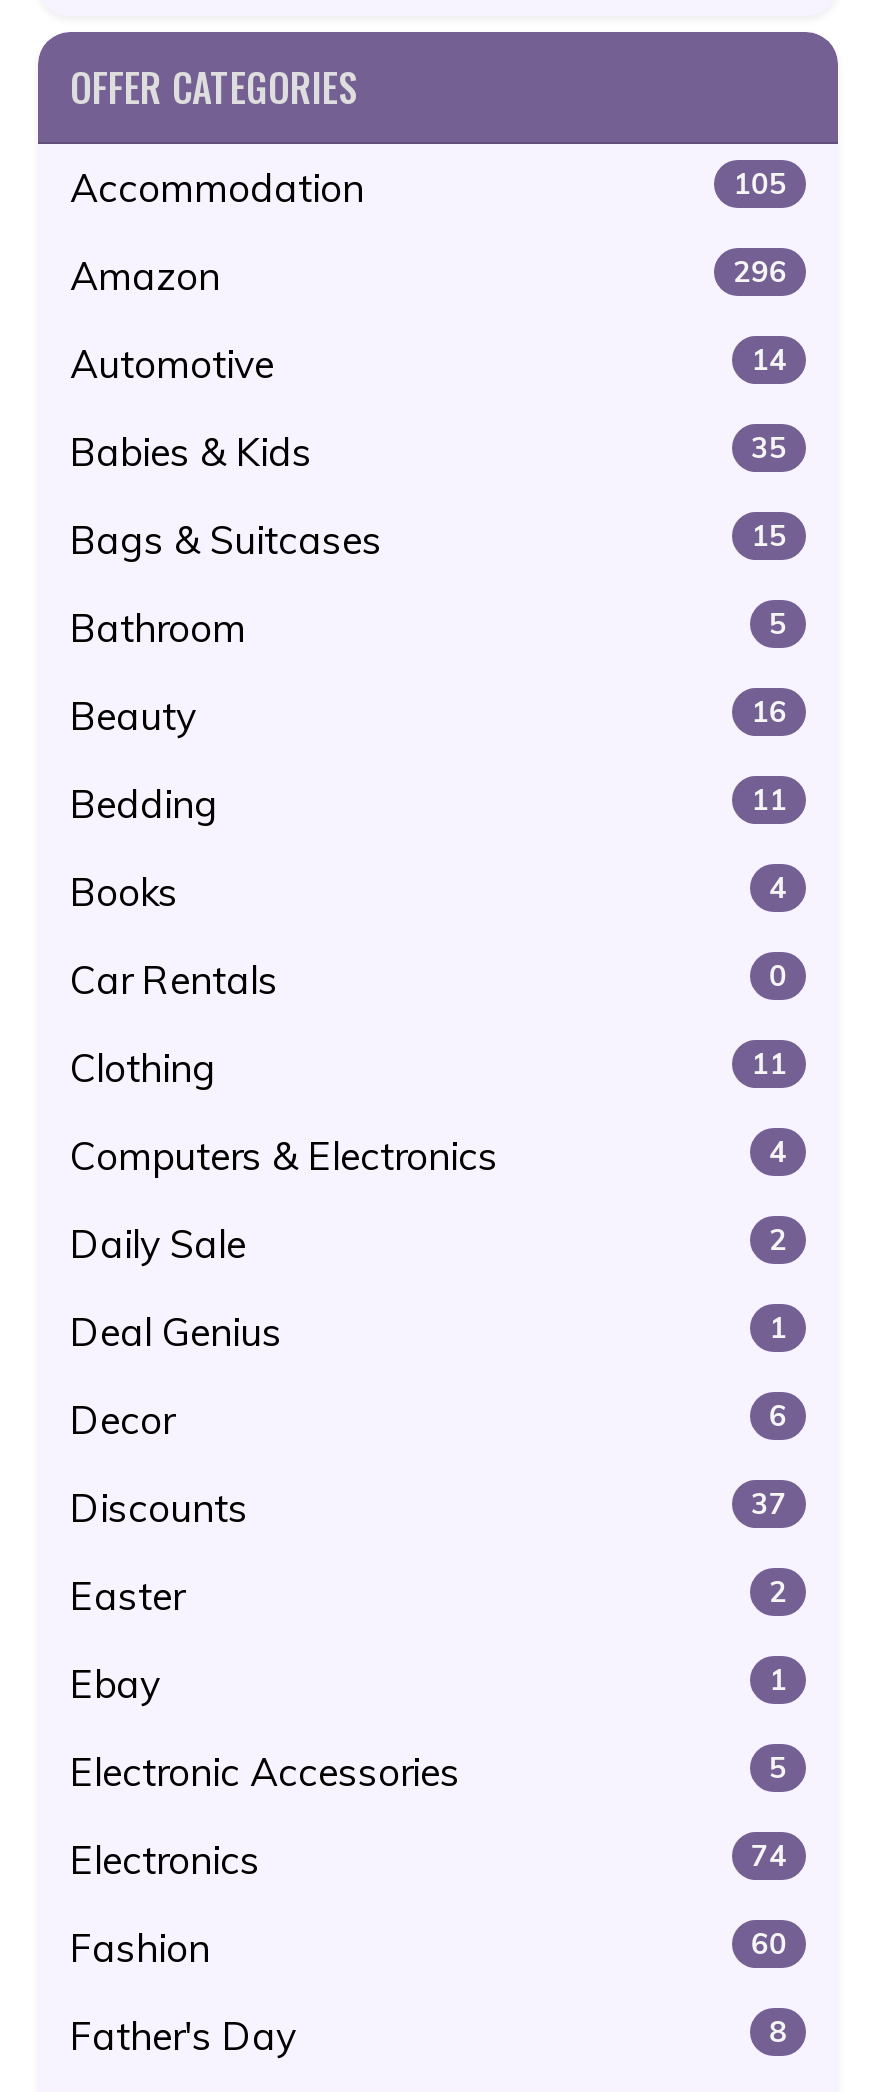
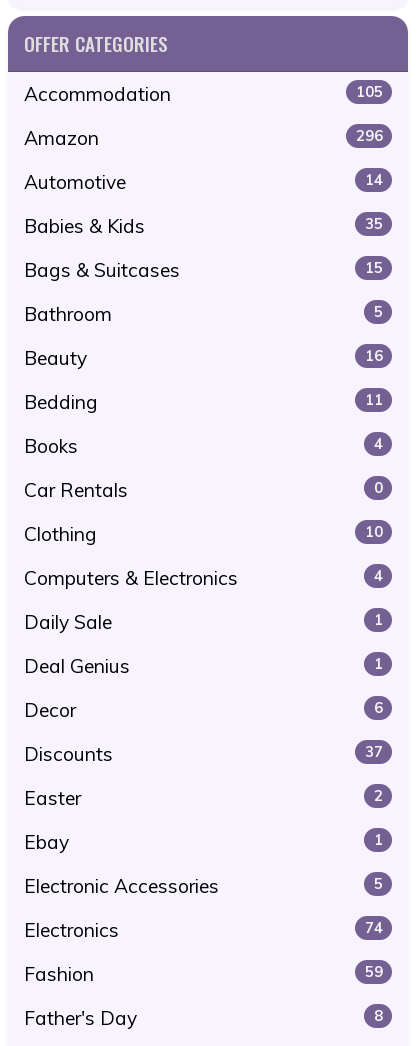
- 11
+ 10

- 2
+ 1

- 60
+ 59
